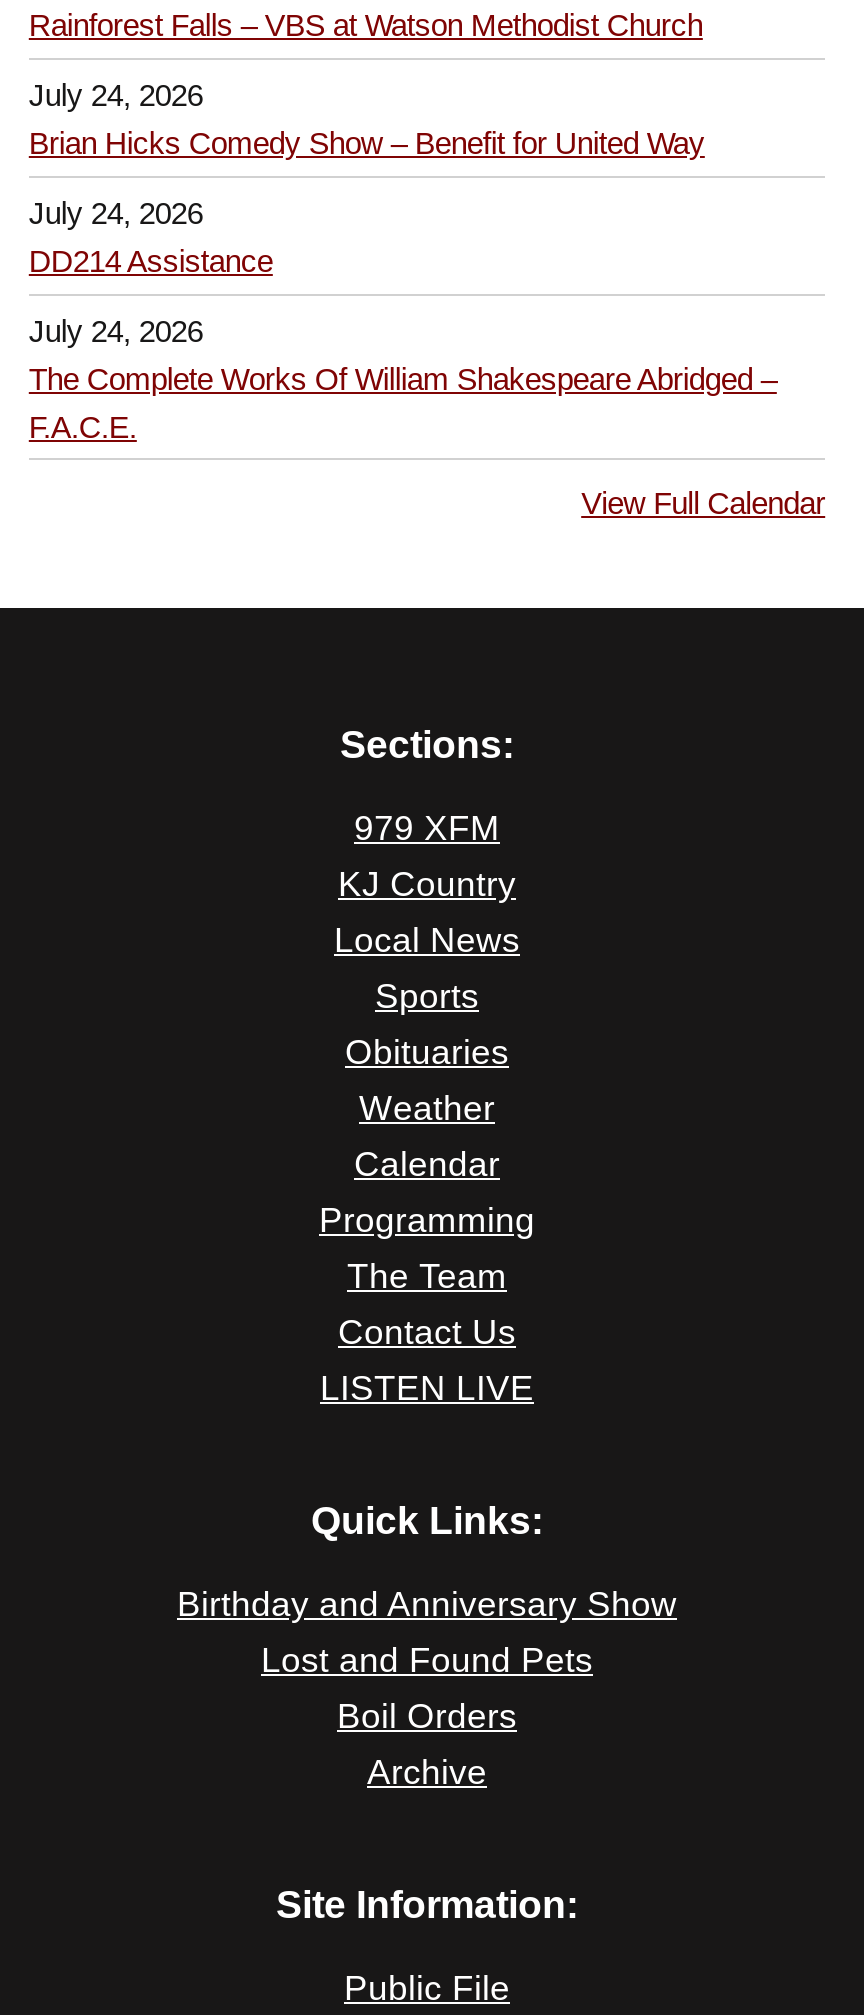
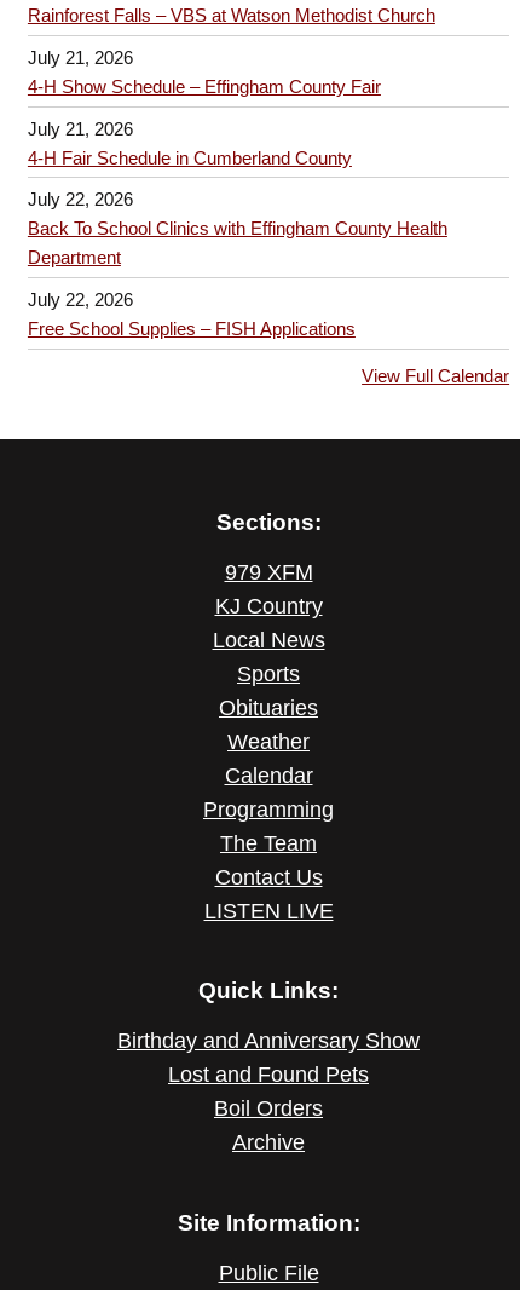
- July 24, 2026
- Brian Hicks Comedy Show – Benefit for United Way
- July 24, 2026
- DD214 Assistance
- July 24, 2026
- The Complete Works Of William Shakespeare Abridged –
- F.A.C.E.
+ July 21, 2026
+ 4-H Show Schedule – Effingham County Fair
+ July 21, 2026
+ 4-H Fair Schedule in Cumberland County
+ July 22, 2026
+ Back To School Clinics with Effingham County Health
+ Department
+ July 22, 2026
+ Free School Supplies – FISH Applications
